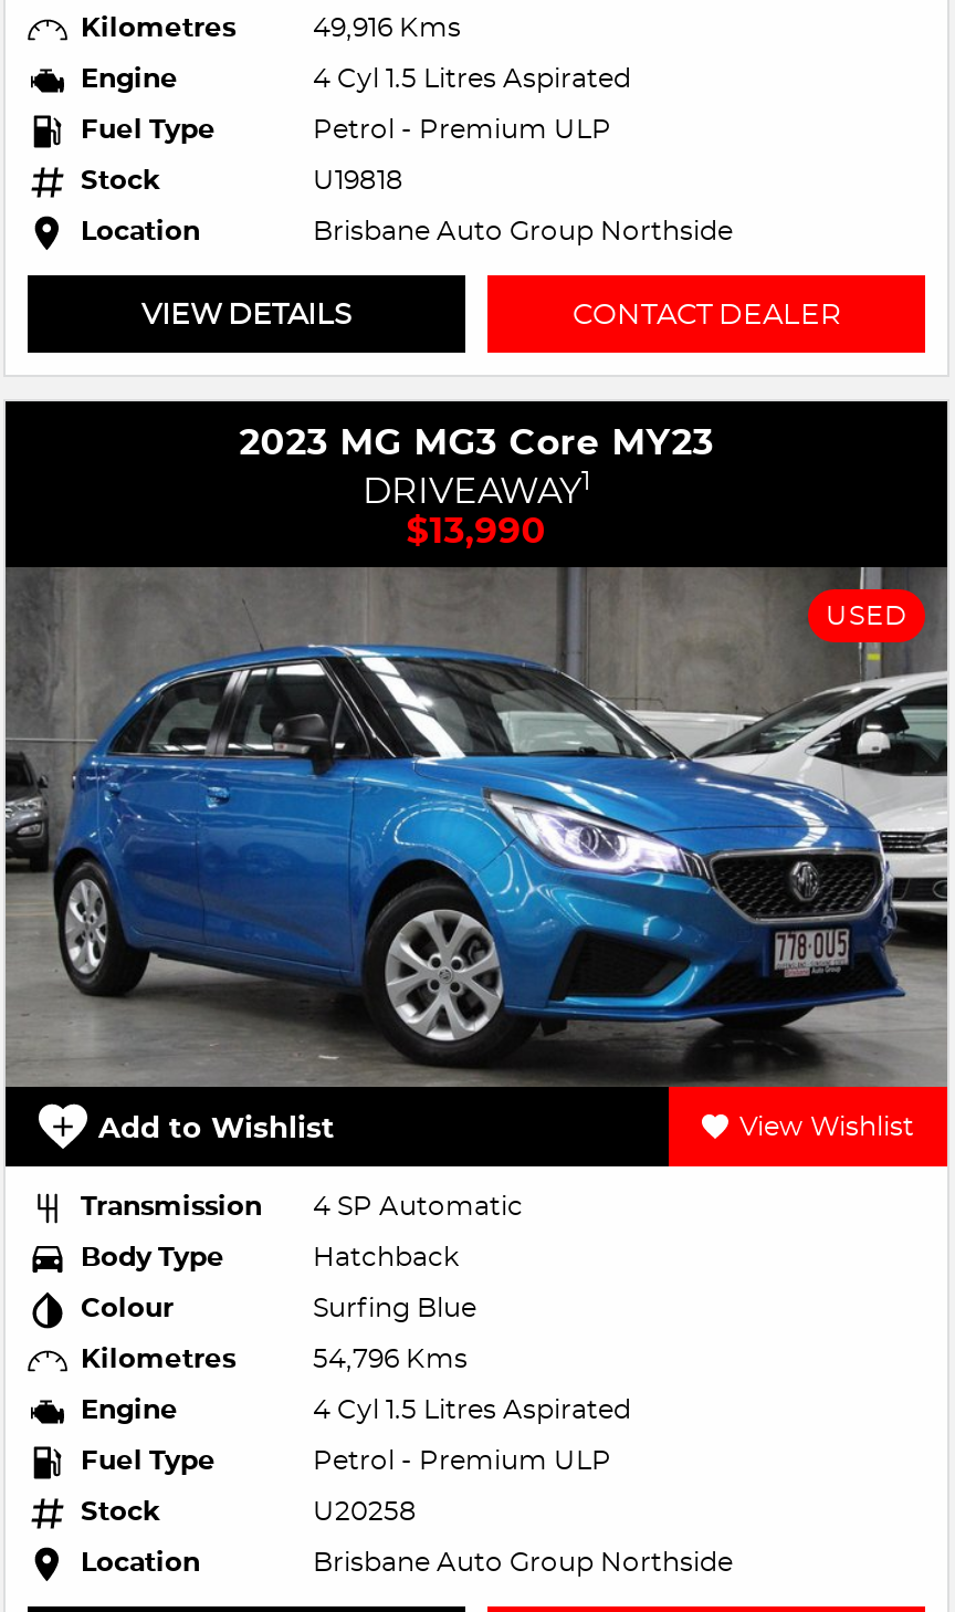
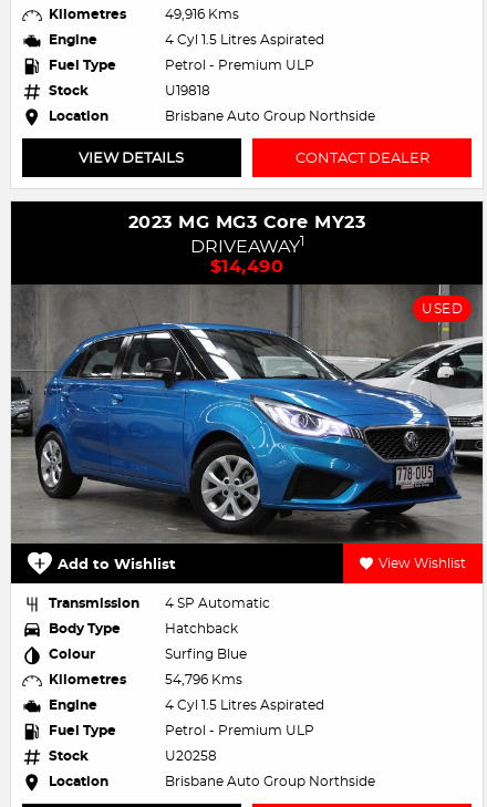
- $13,990
+ $14,490
